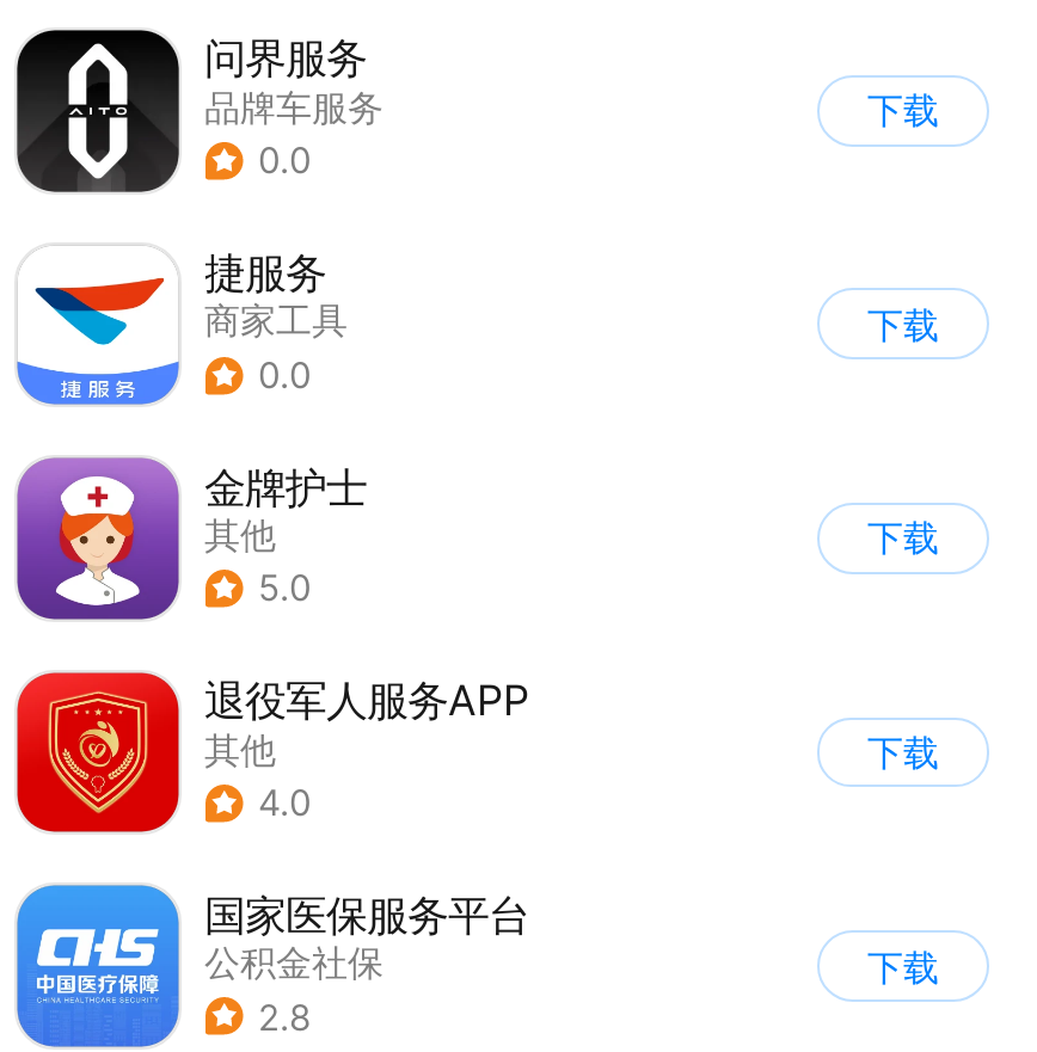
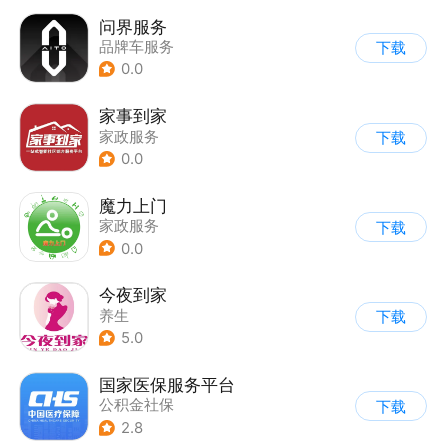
- [image]
- 捷服务
- 商家工具
+ [image]
+ 家事到家
+ 家政服务

- [image]
- 金牌护士
- 其他
- 5.0
+ [image]
+ 魔力上门
+ 家政服务
+ 0.0

- [image]
- 退役军人服务APP
- 其他
- 4.0
+ [image]
+ 今夜到家
+ 养生
+ 5.0
